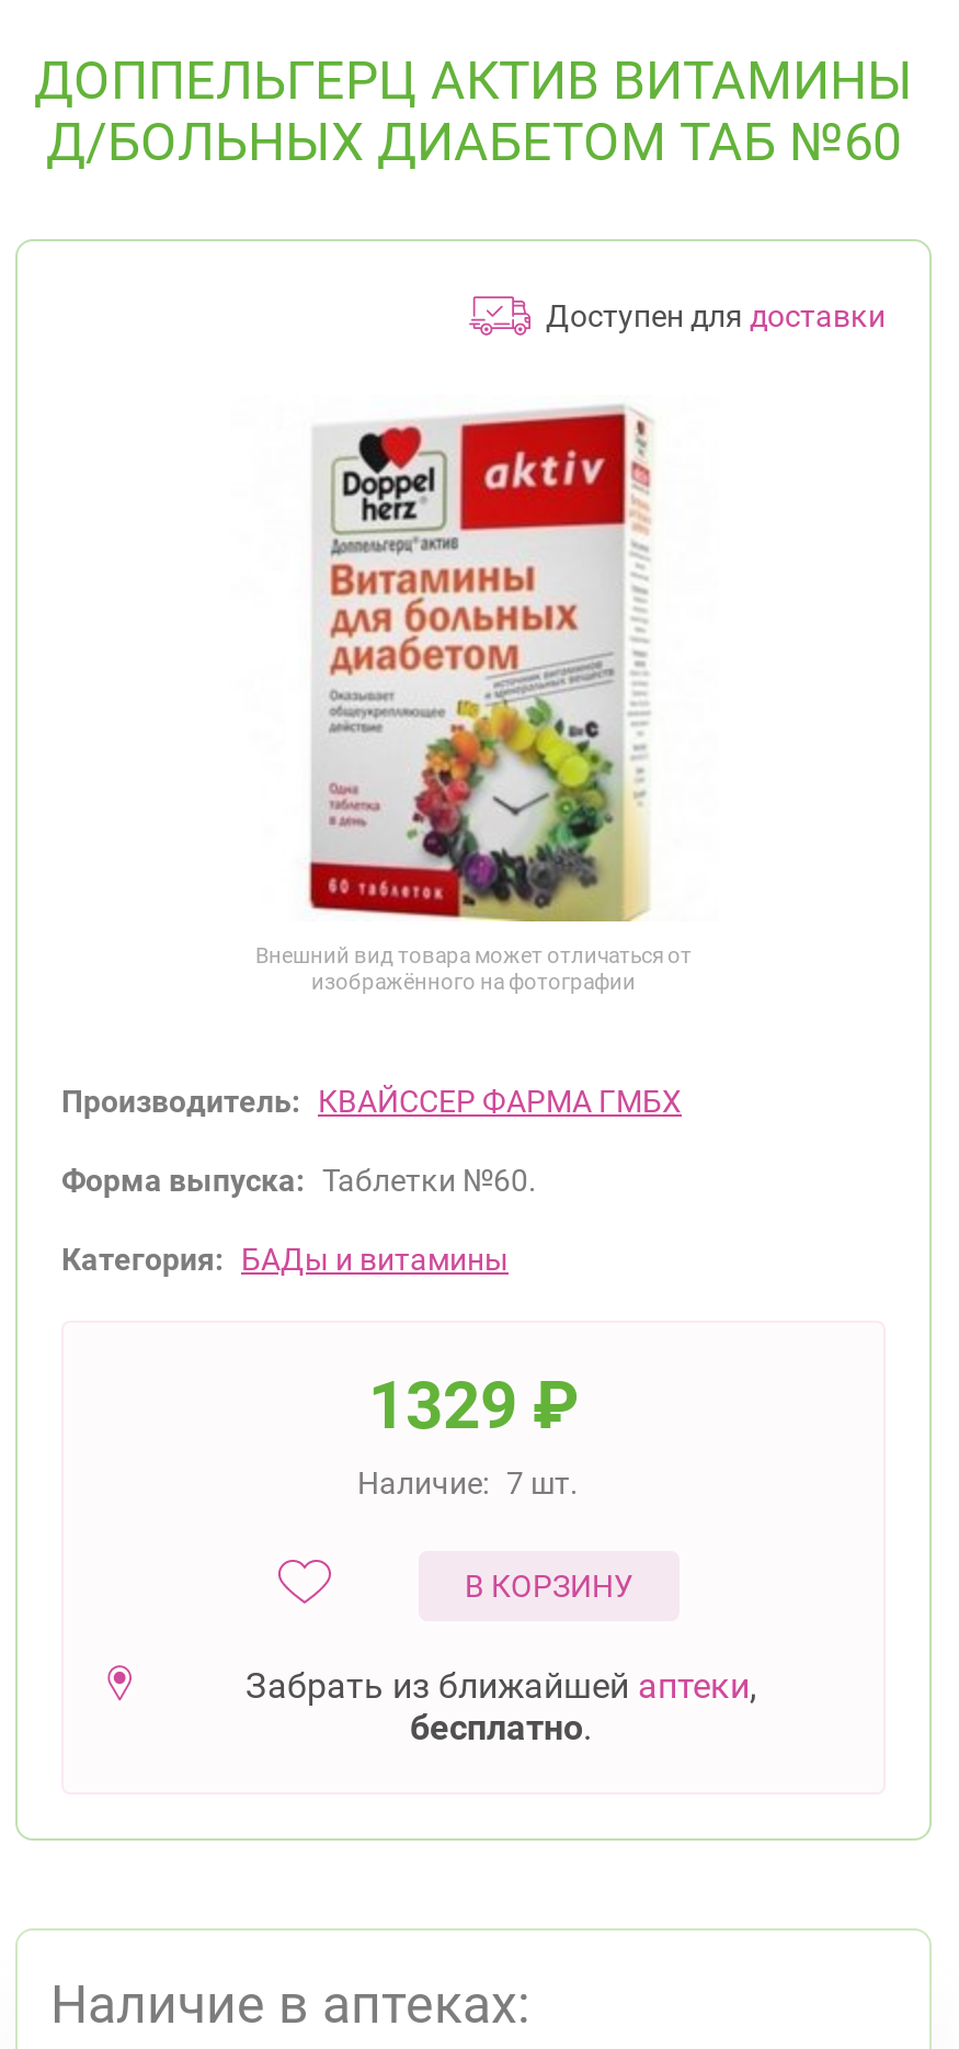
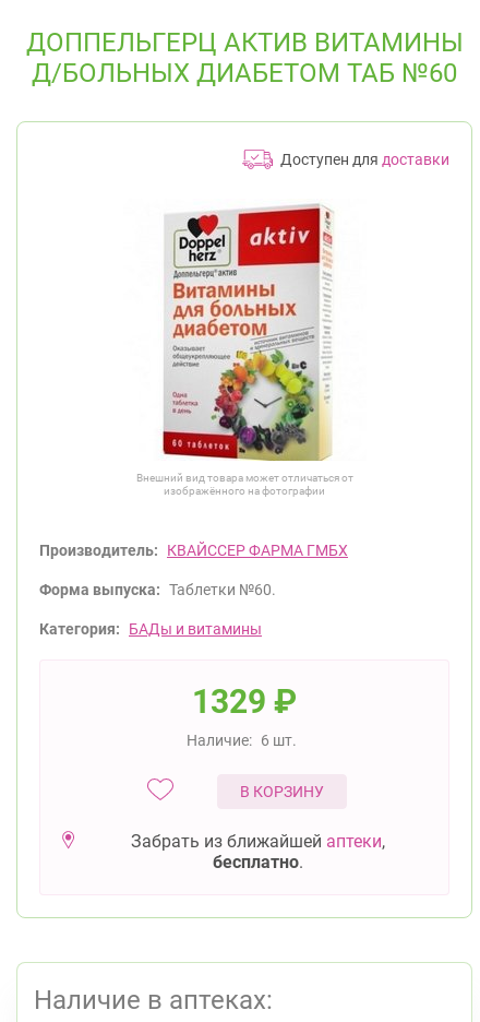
- Наличие: 7 шт.
+ Наличие: 6 шт.
